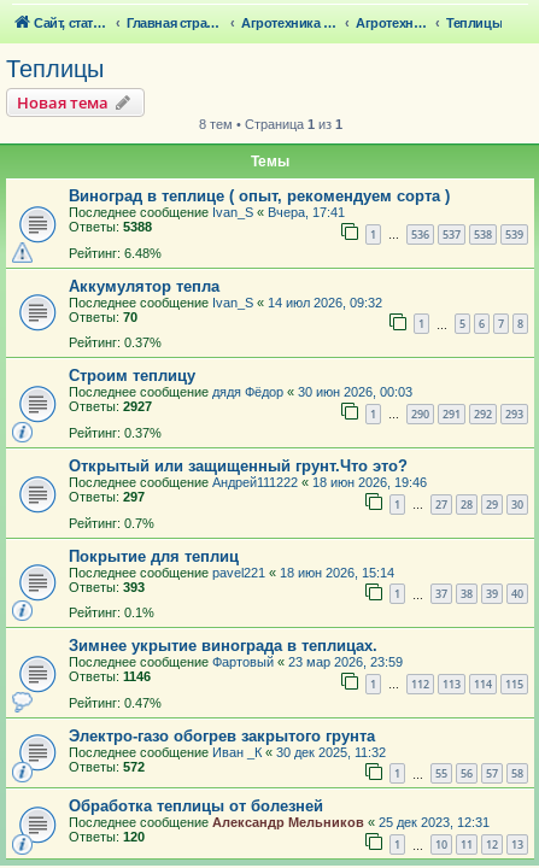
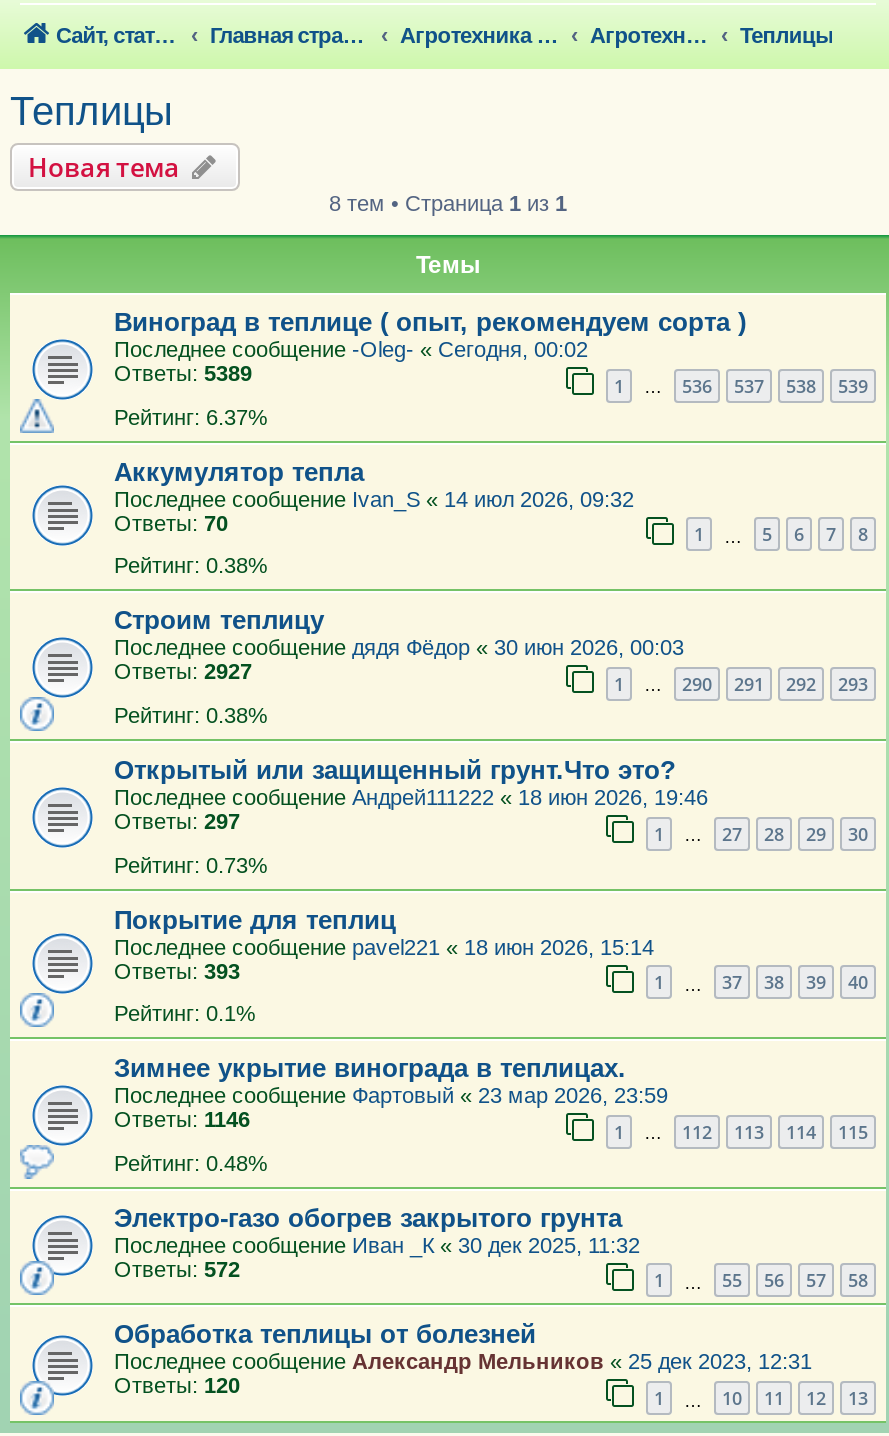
- Последнее сообщение Ivan_S «Вчера, 17:41
+ Последнее сообщение -Oleg- «Сегодня, 00:02

- Ответы: 5388
+ Ответы: 5389

- Рейтинг: 6.48%
+ Рейтинг: 6.37%

- Рейтинг: 0.37%
+ Рейтинг: 0.38%

- Рейтинг: 0.37%
+ Рейтинг: 0.38%

- Рейтинг: 0.7%
+ Рейтинг: 0.73%

- Рейтинг: 0.47%
+ Рейтинг: 0.48%
